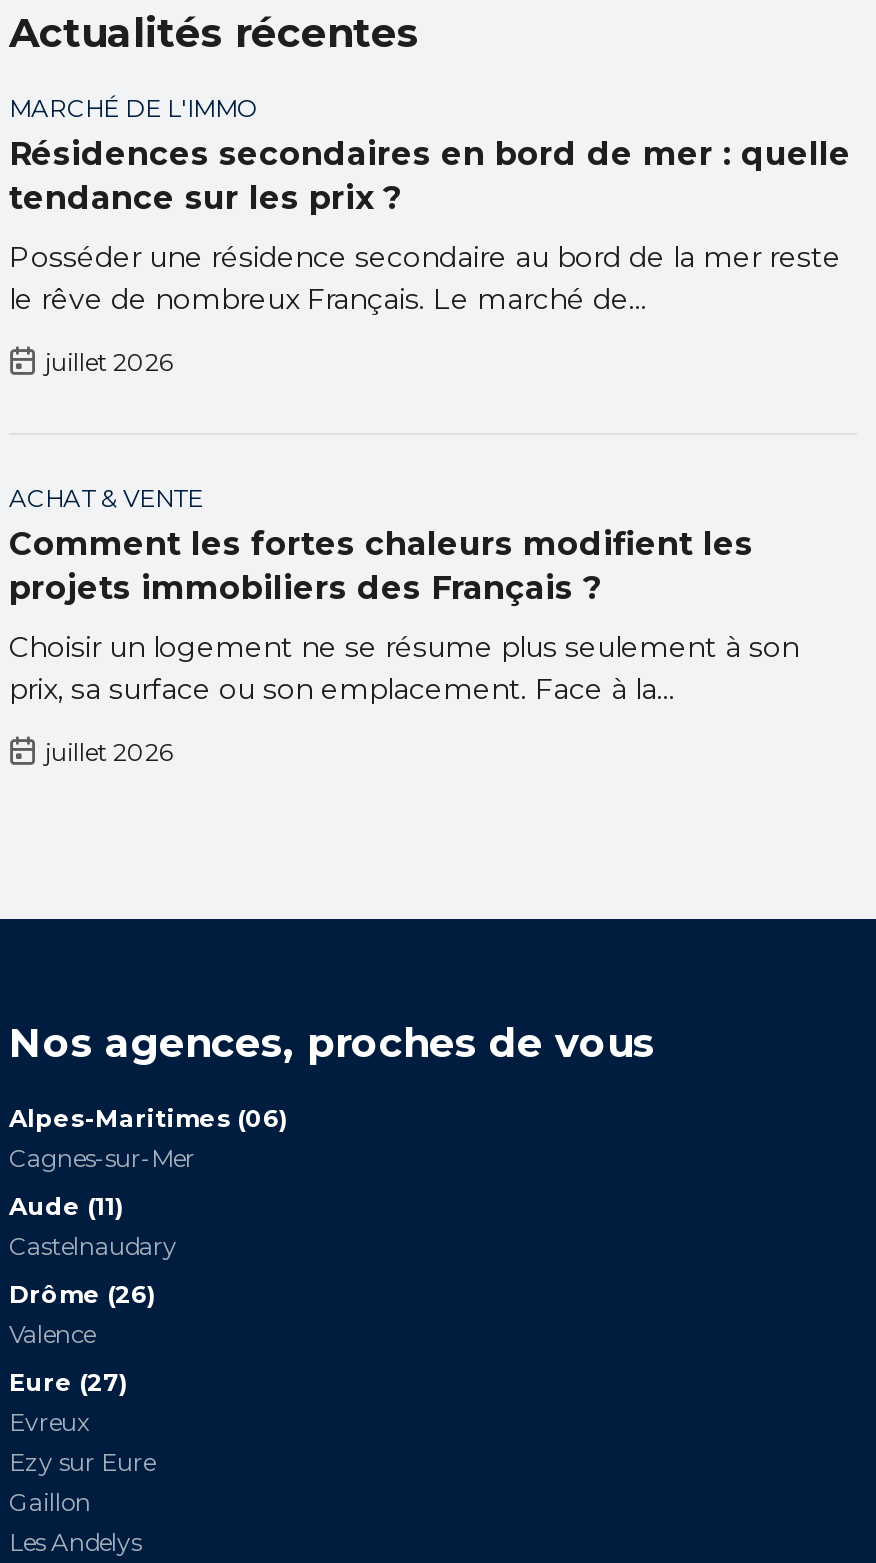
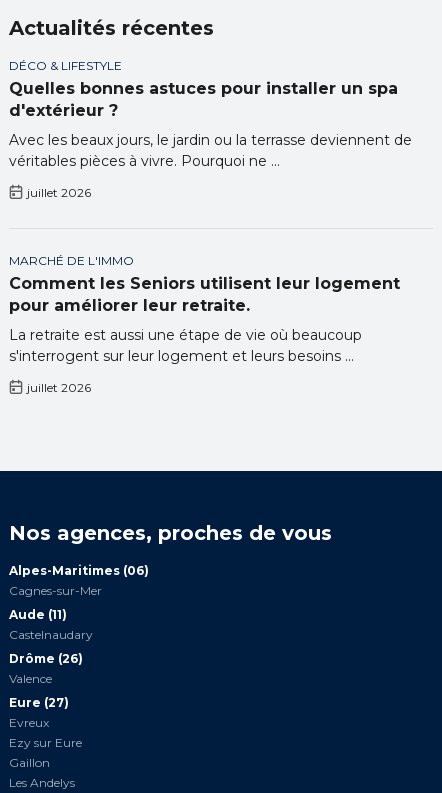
moved down: MARCHÉ DE L'IMMO

- Résidences secondaires en bord de mer : quelle
- tendance sur les prix ?
+ DÉCO & LIFESTYLE
+ Quelles bonnes astuces pour installer un spa
+ d'extérieur ?

- Posséder une résidence secondaire au bord de la mer reste
- le rêve de nombreux Français. Le marché de...
+ Avec les beaux jours, le jardin ou la terrasse deviennent de
+ véritables pièces à vivre. Pourquoi ne ...

- ACHAT & VENTE
- Comment les fortes chaleurs modifient les
- projets immobiliers des Français ?
+ Comment les Seniors utilisent leur logement
+ pour améliorer leur retraite.

- Choisir un logement ne se résume plus seulement à son
- prix, sa surface ou son emplacement. Face à la...
+ La retraite est aussi une étape de vie où beaucoup
+ s'interrogent sur leur logement et leurs besoins ...
